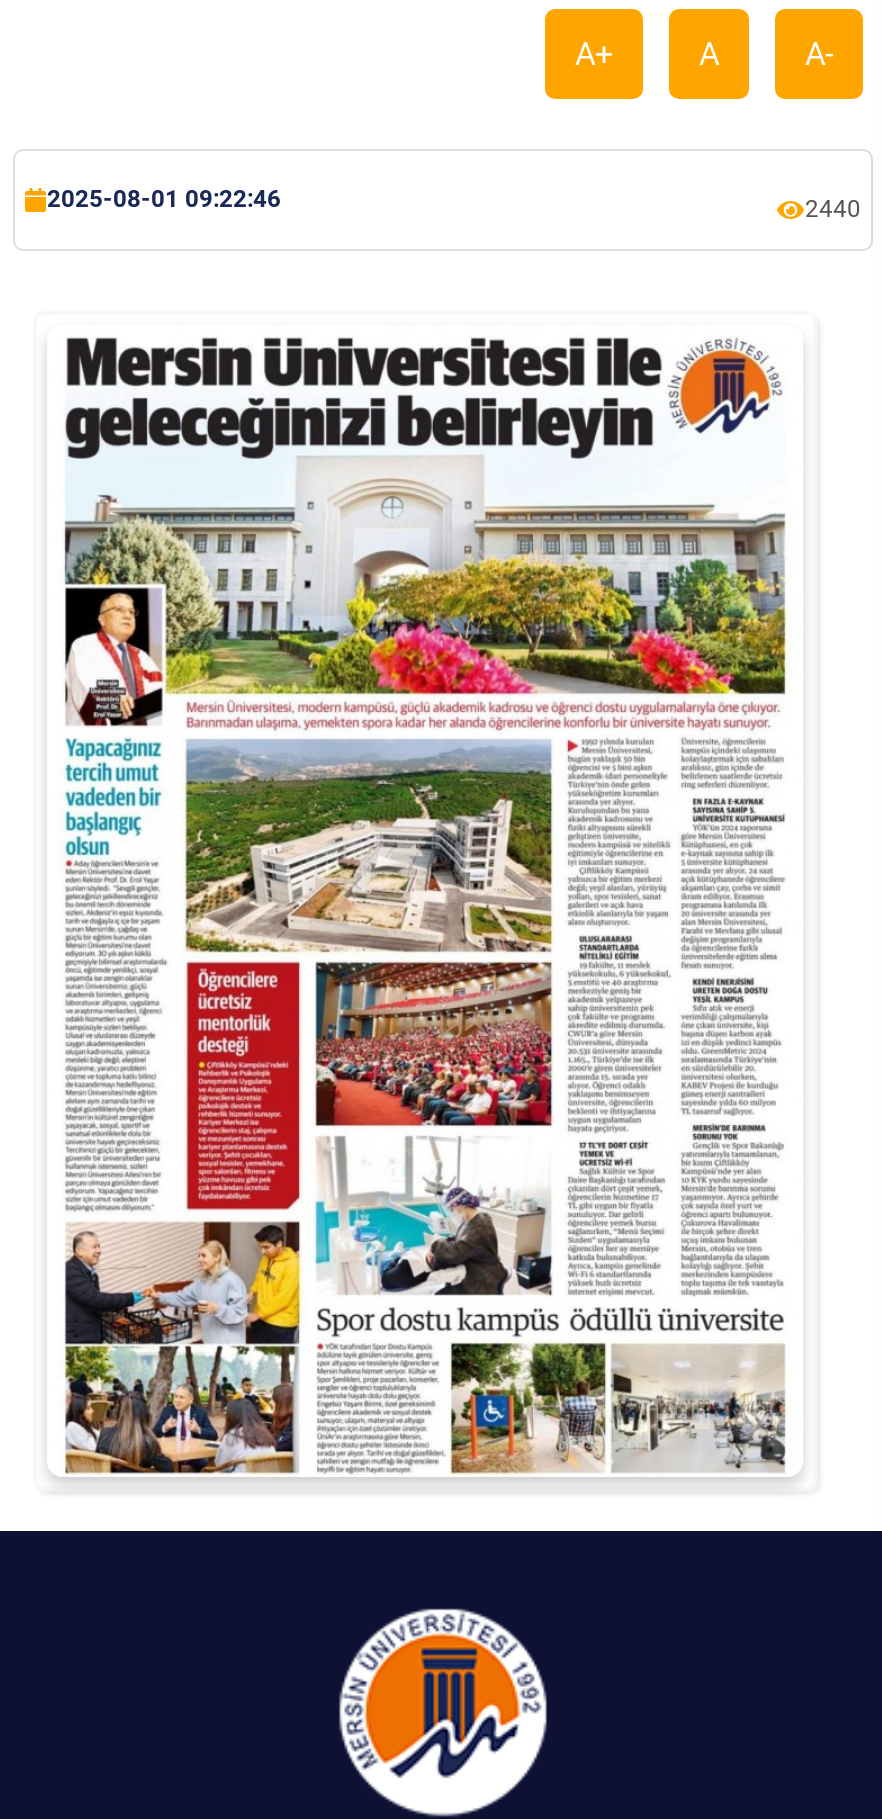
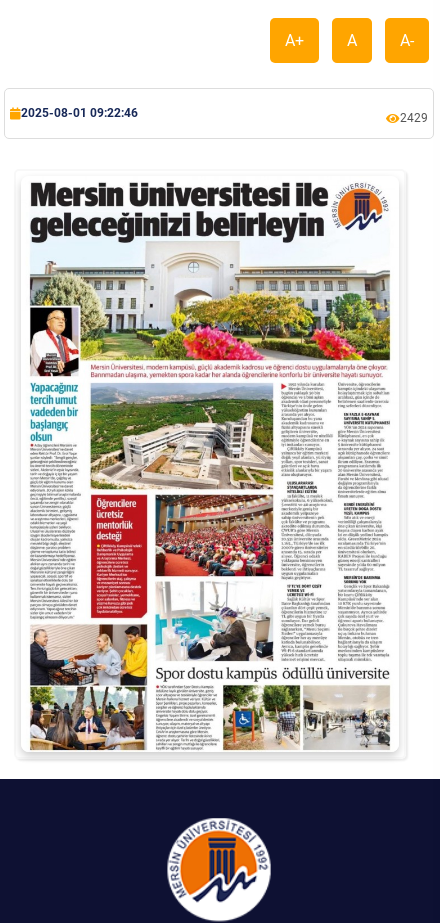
- 2440
+ 2429
